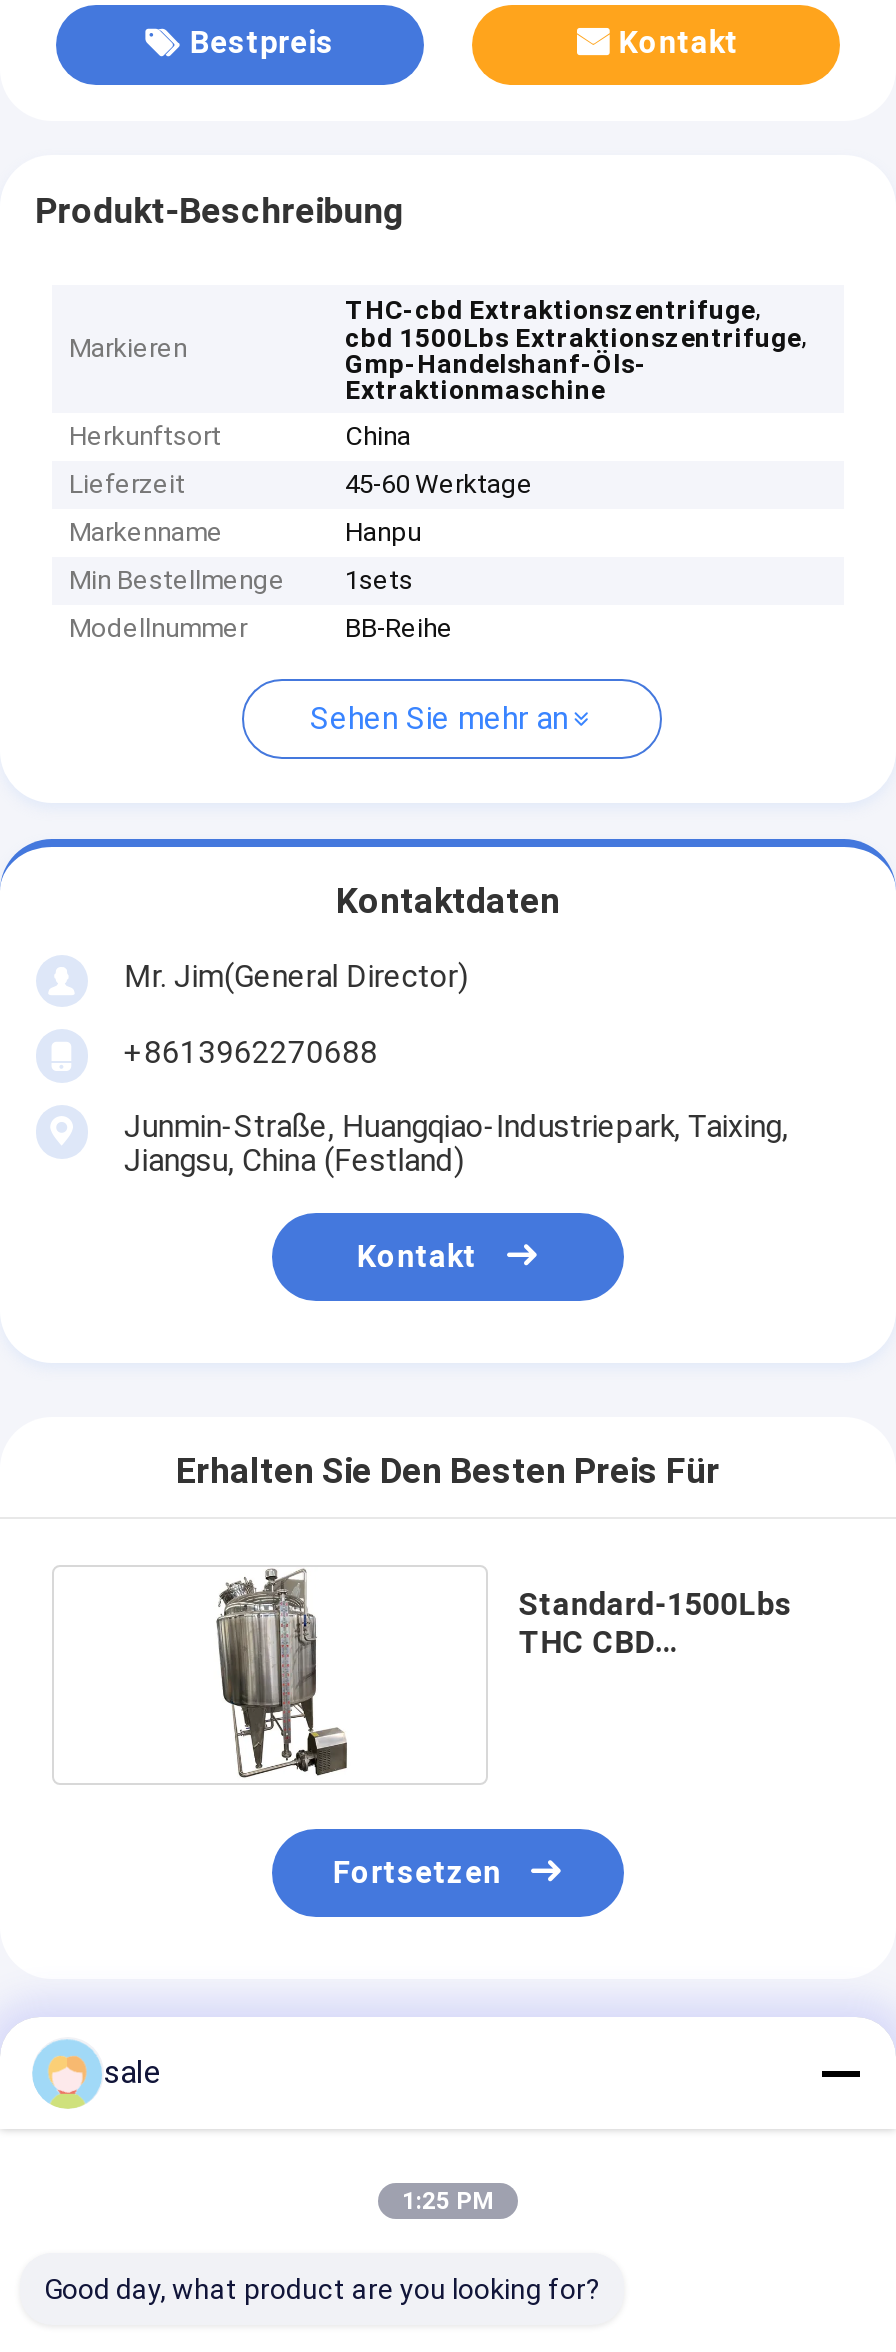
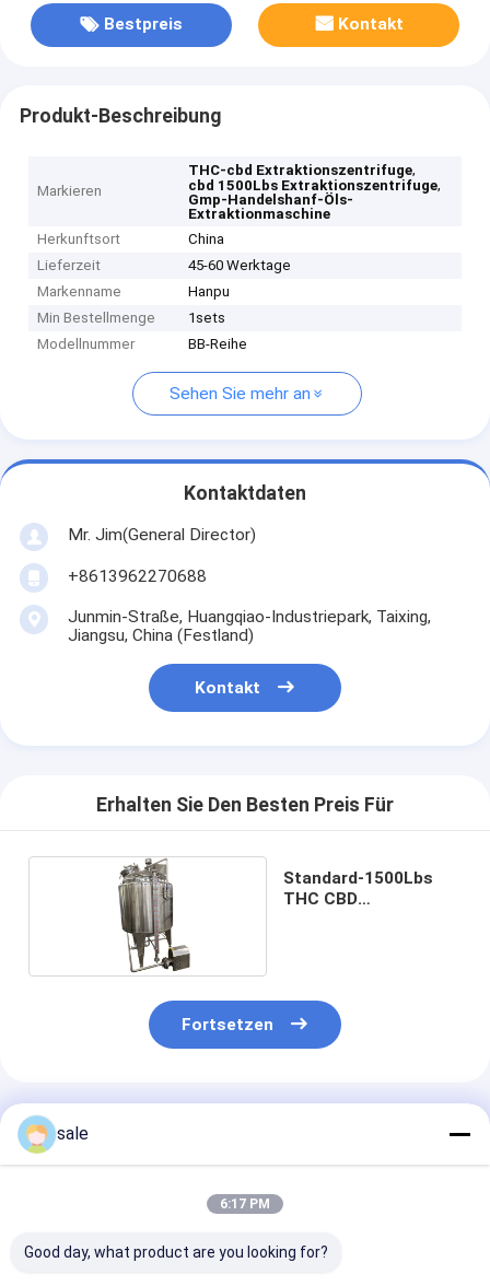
- 1:25 PM
+ 6:17 PM
